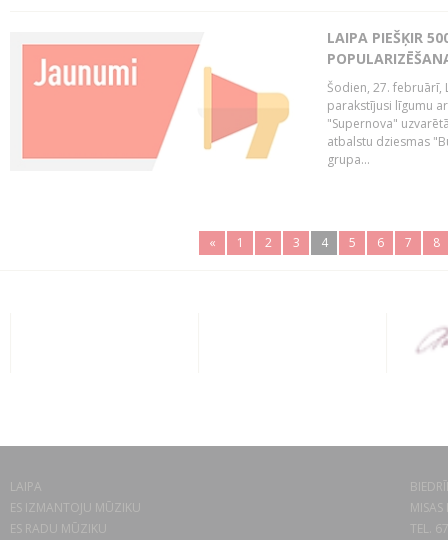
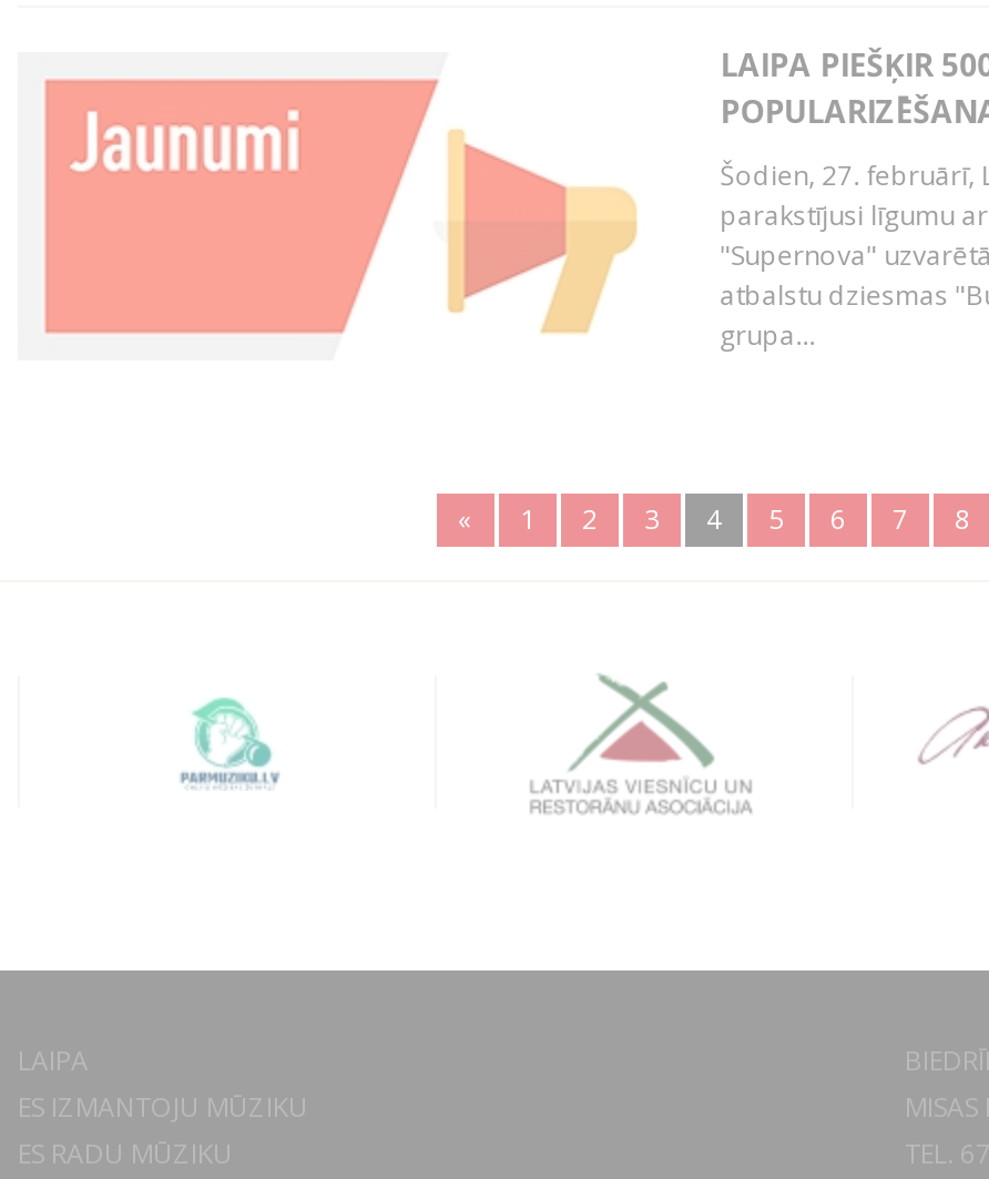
+ [image]

+ [image]
